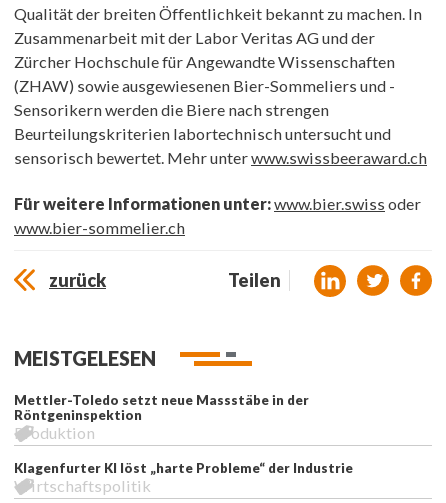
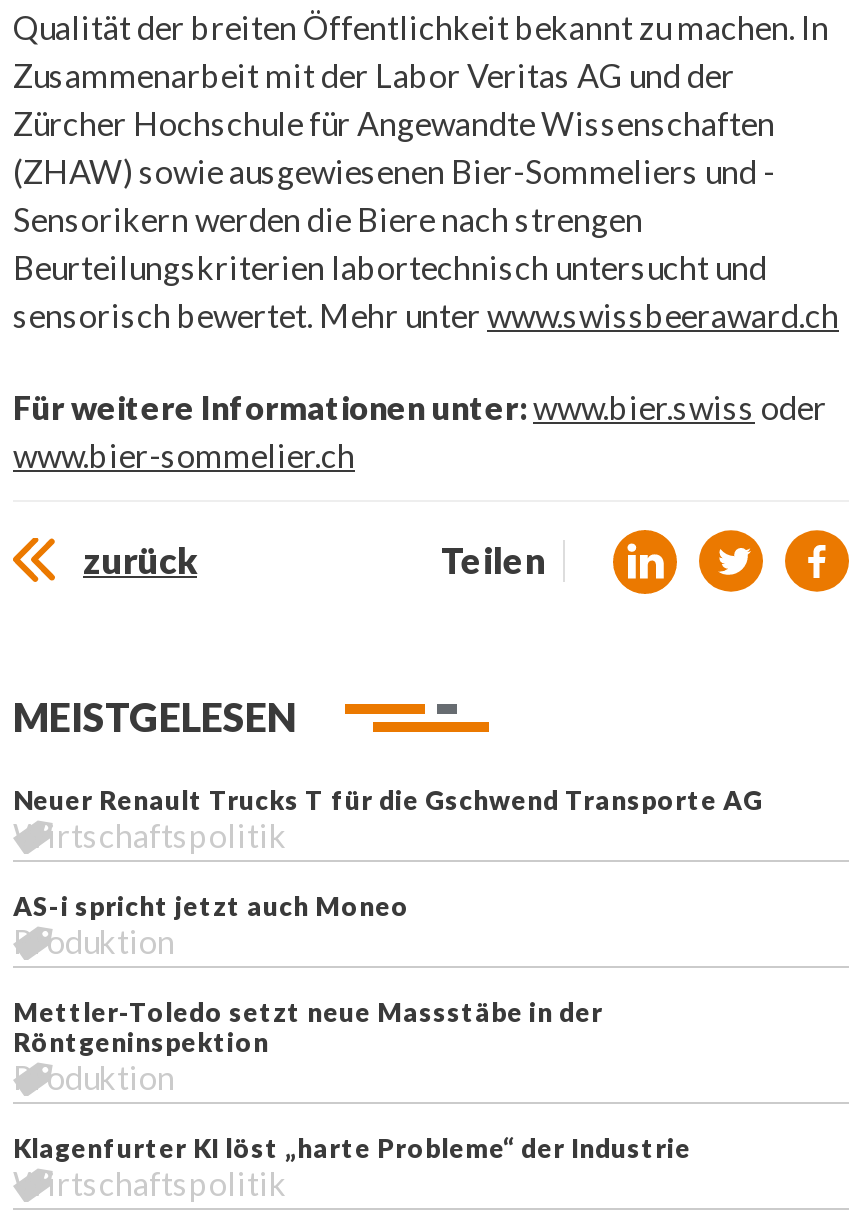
+ Neuer Renault Trucks T für die Gschwend Transporte AG
+ Wirtschaftspolitik
+ AS-i spricht jetzt auch Moneo
+ Produktion
